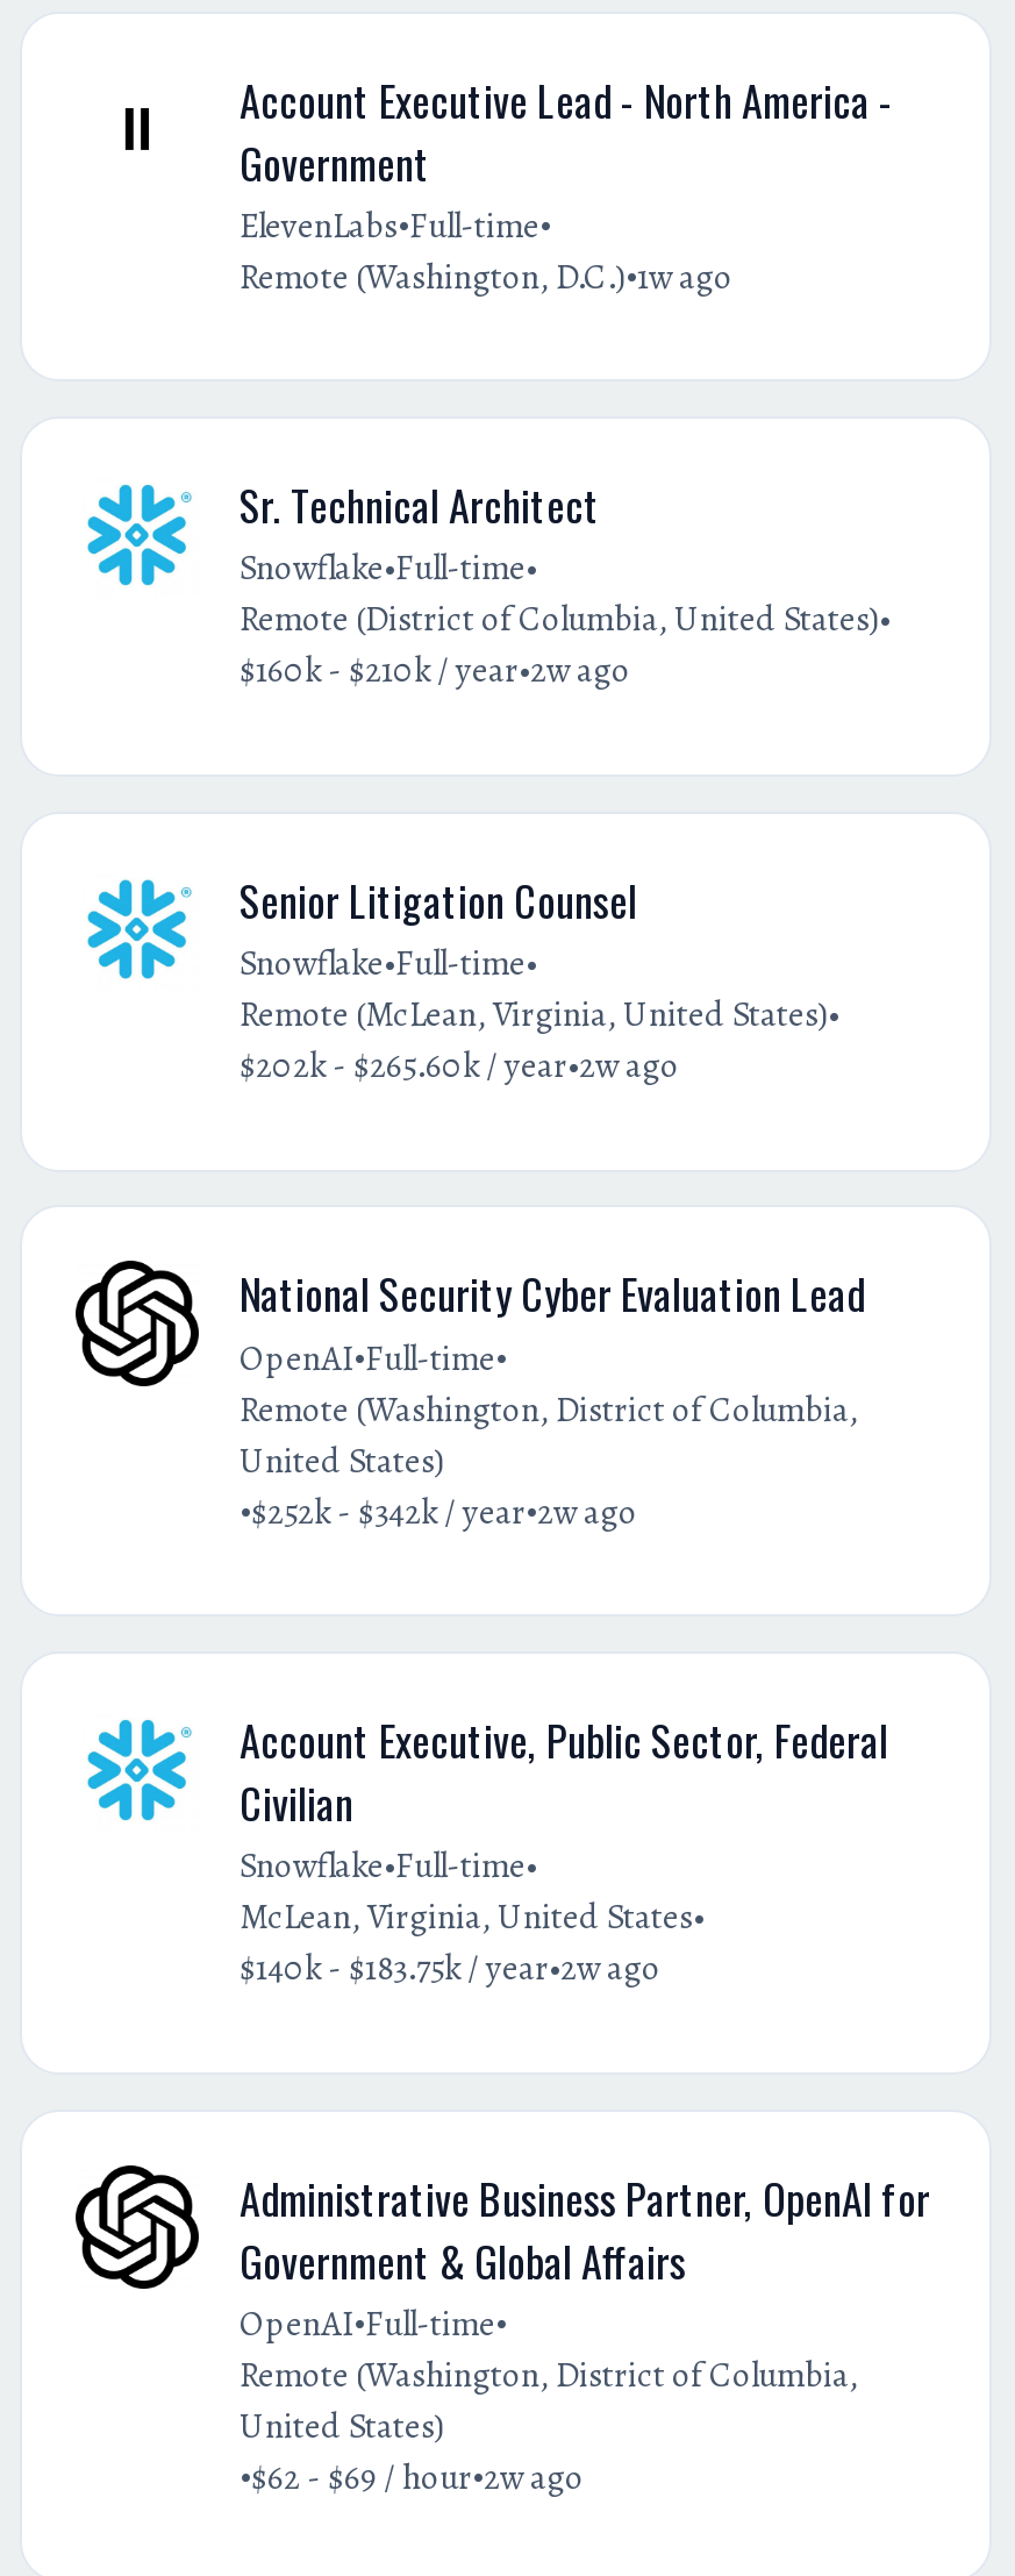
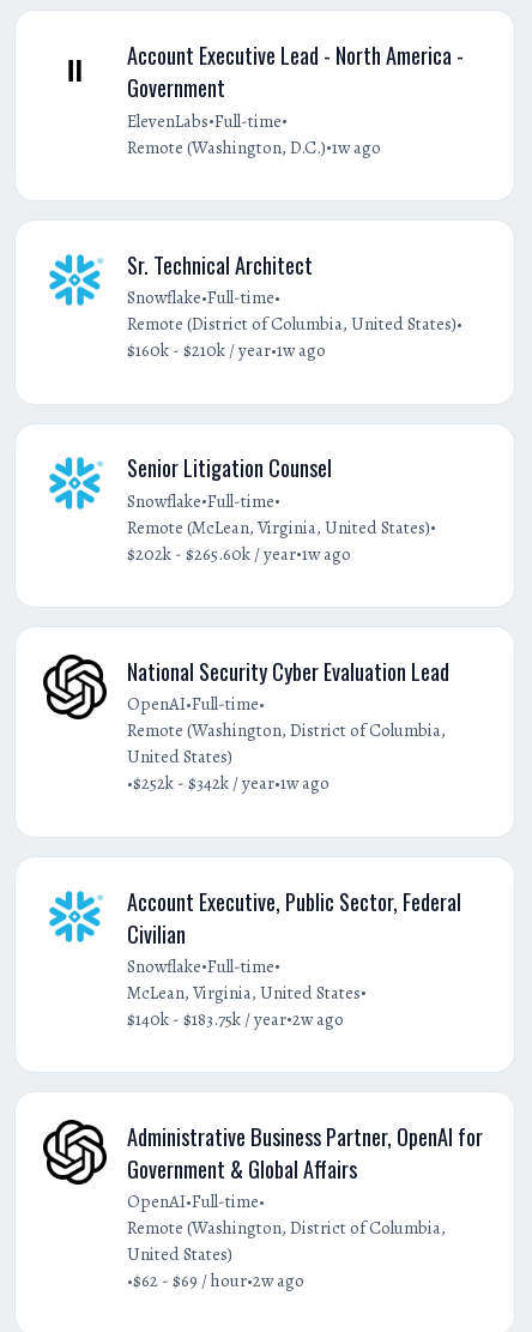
- $160k - $210k / year•2w ago
+ $160k - $210k / year•1w ago

- $202k - $265.60k / year•2w ago
+ $202k - $265.60k / year•1w ago

- •$252k - $342k / year•2w ago
+ •$252k - $342k / year•1w ago
